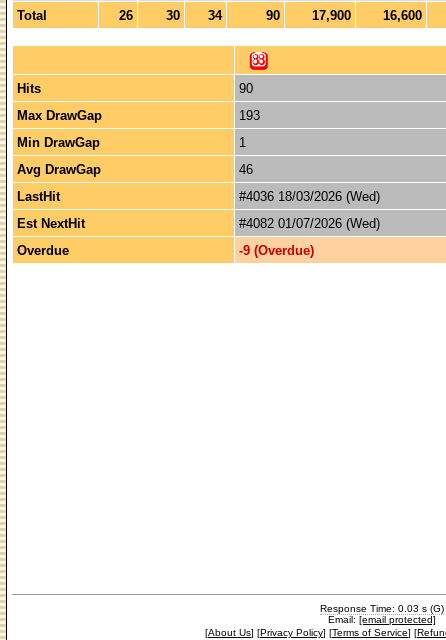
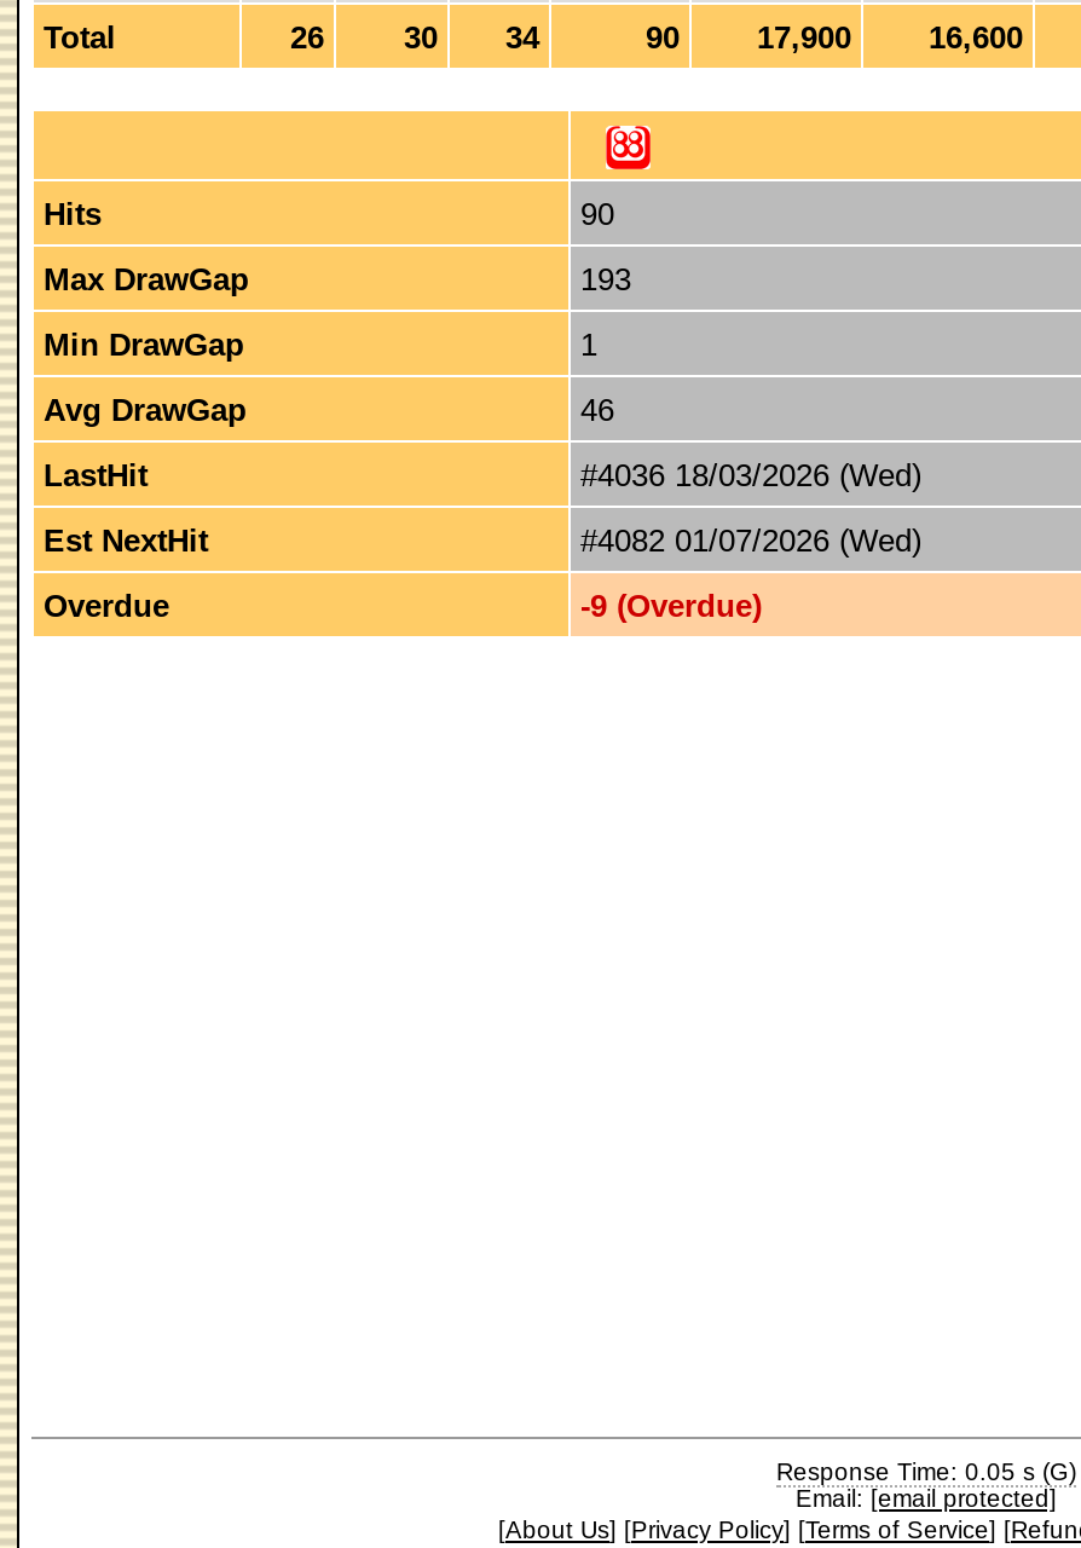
- Response Time: 0.03 s (G)
+ Response Time: 0.05 s (G)
